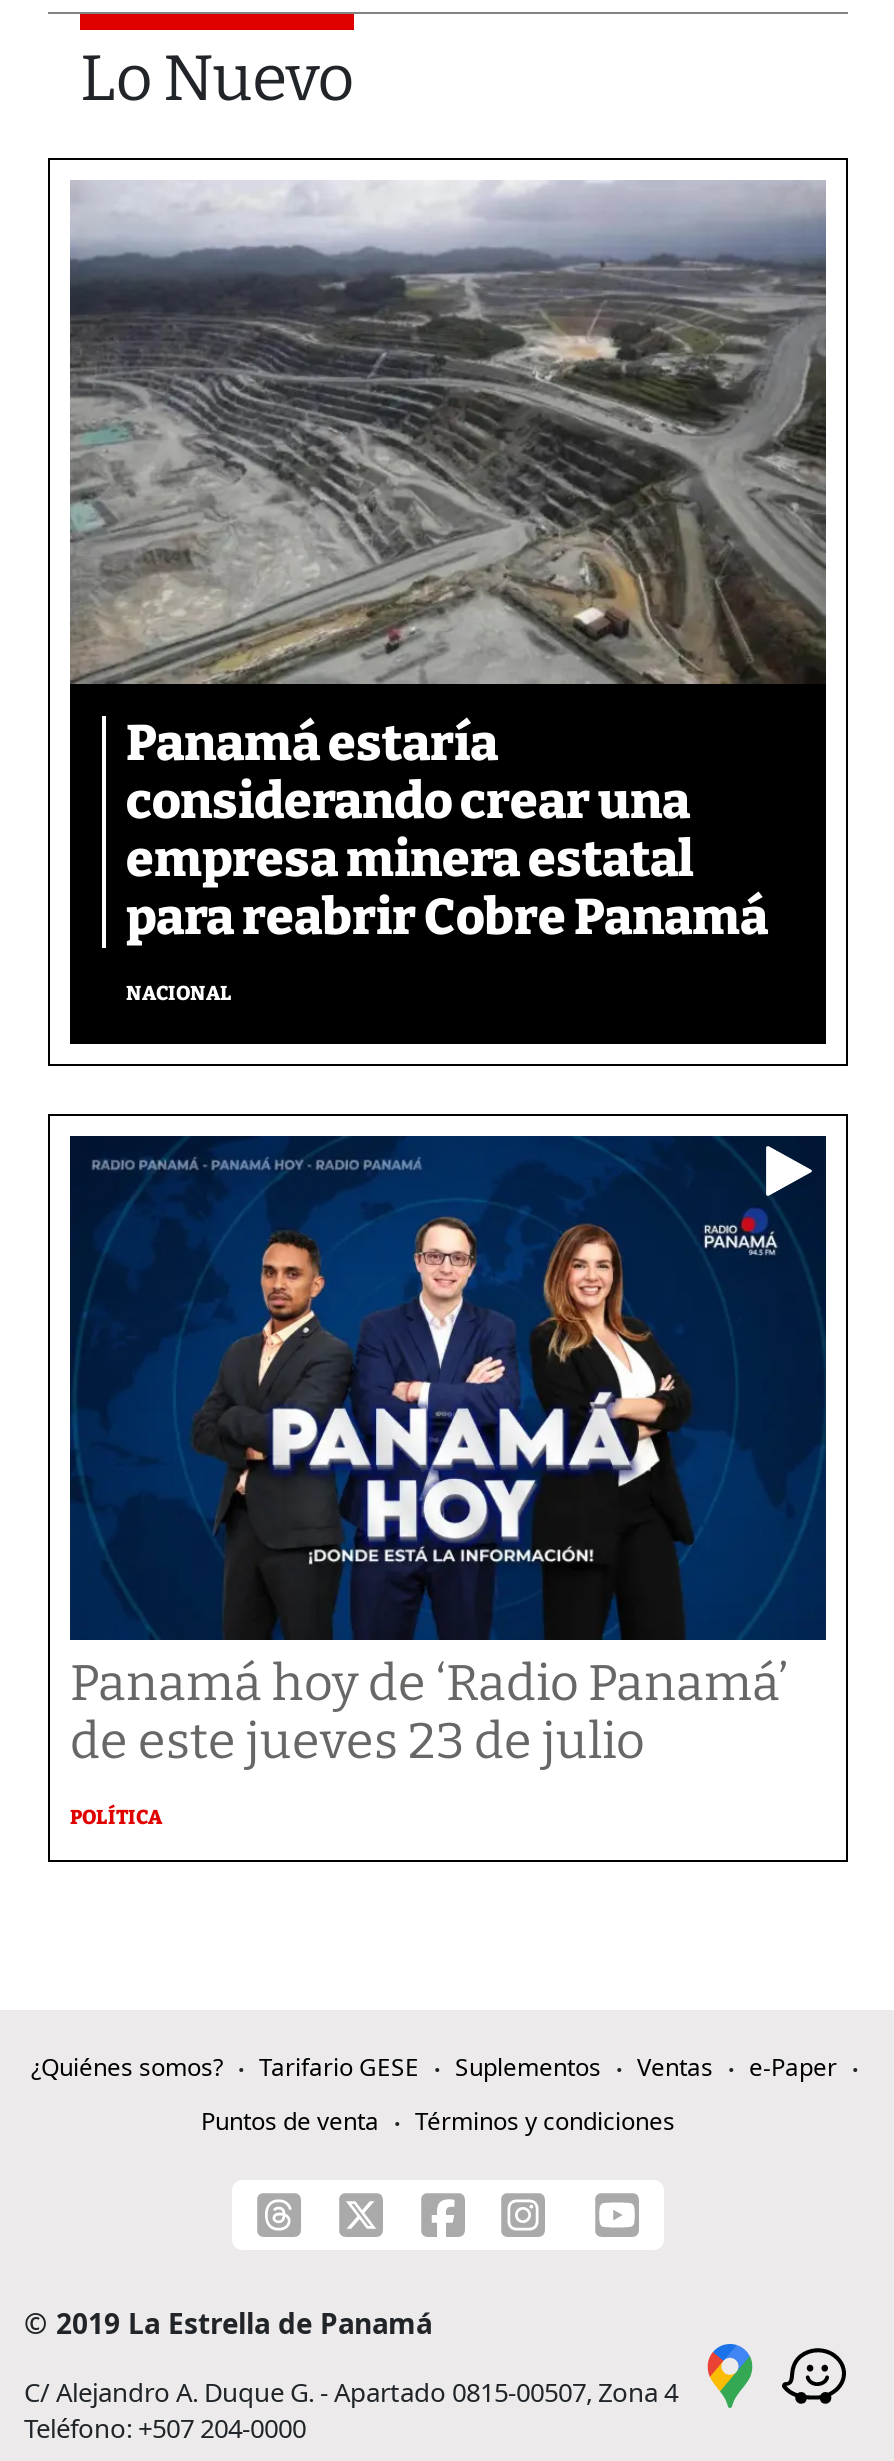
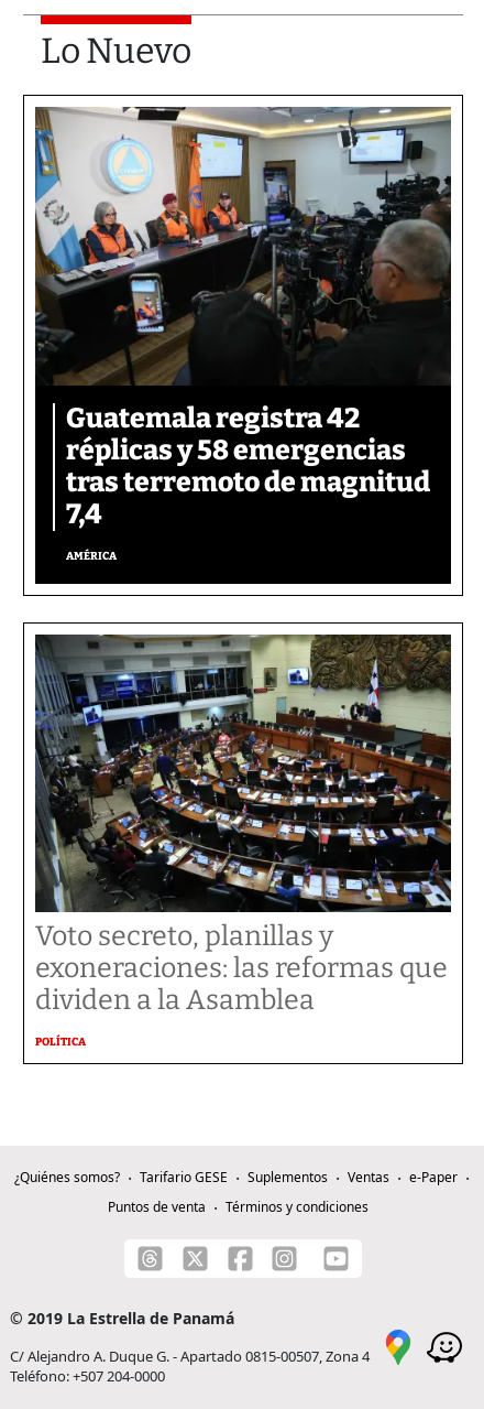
- [image]
- Panamá estaría
- considerando crear una
- empresa minera estatal
- para reabrir Cobre Panamá
+ [image]
+ Guatemala registra 42
+ réplicas y 58 emergencias
+ tras terremoto de magnitud
+ 7,4

- NACIONAL
+ AMÉRICA

- [image]
- Panamá hoy de ‘Radio Panamá’
- de este jueves 23 de julio
+ [image]
+ Voto secreto, planillas y
+ exoneraciones: las reformas que
+ dividen a la Asamblea
